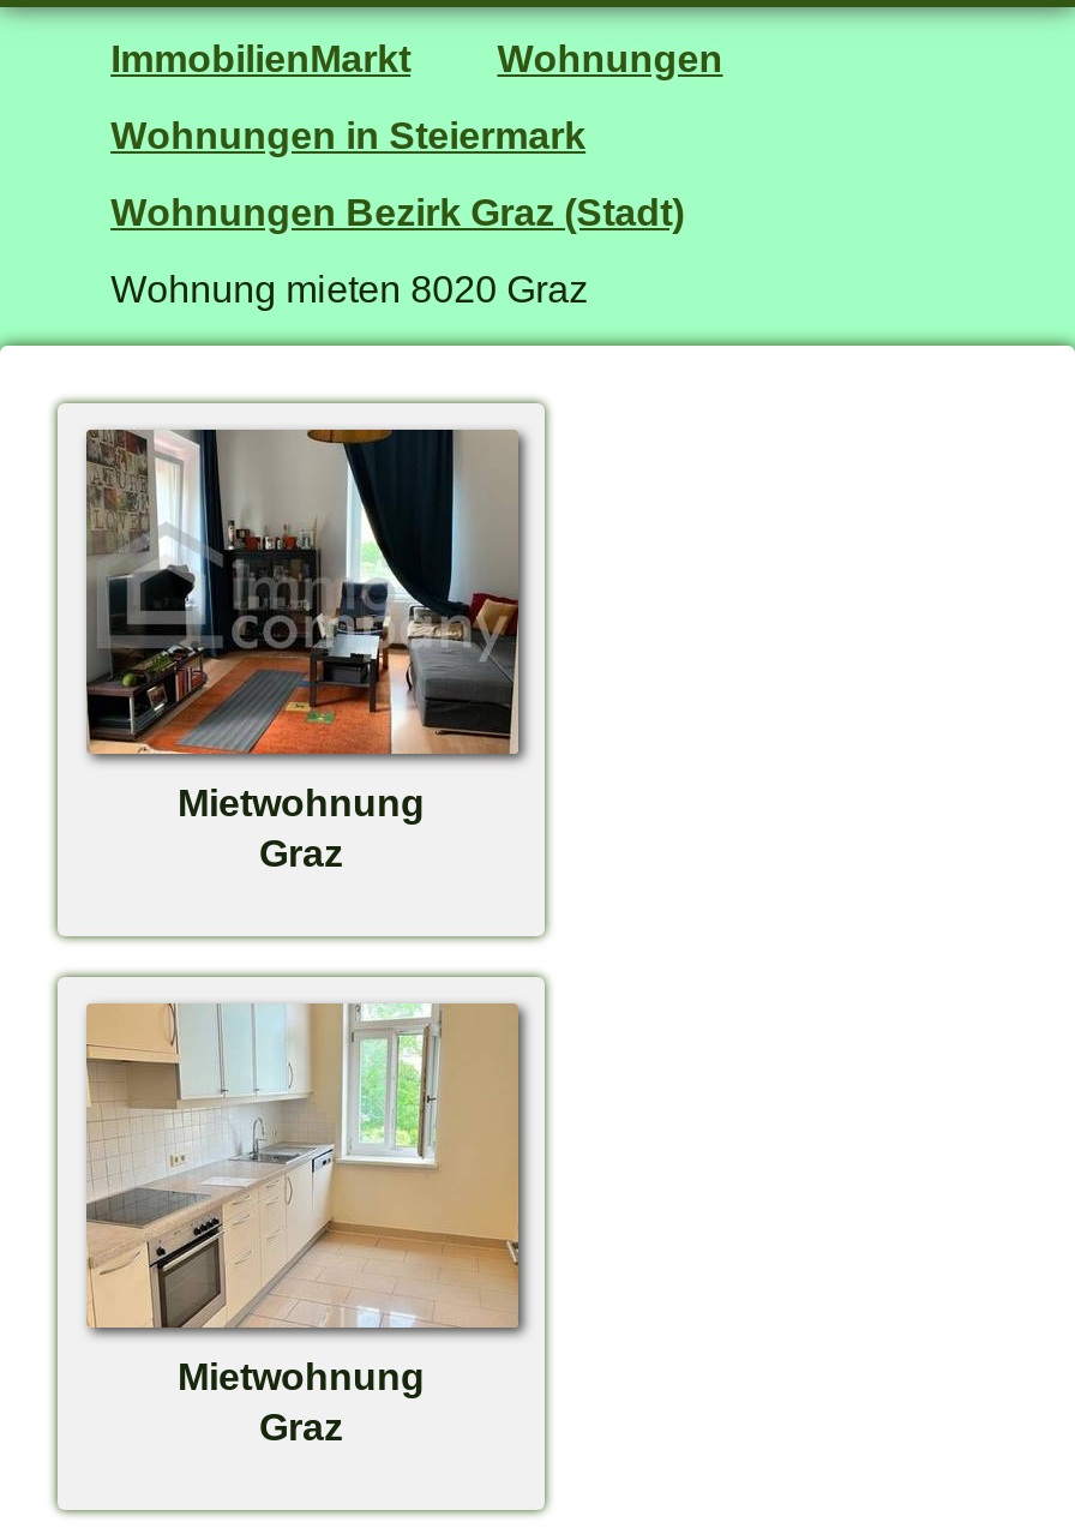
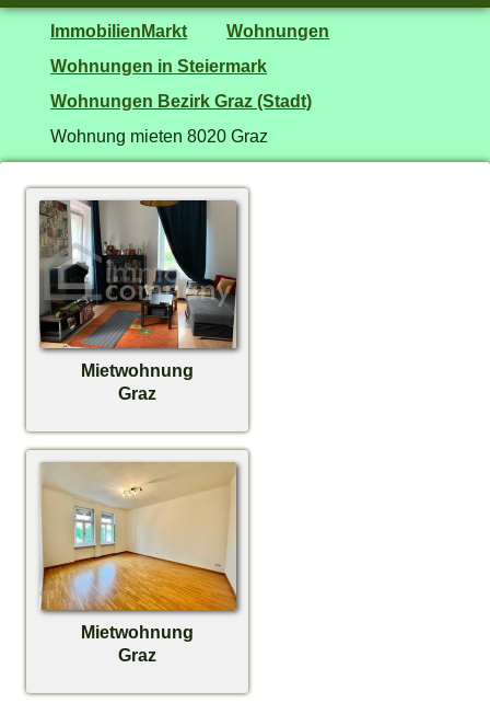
- [image]
+ [image]
